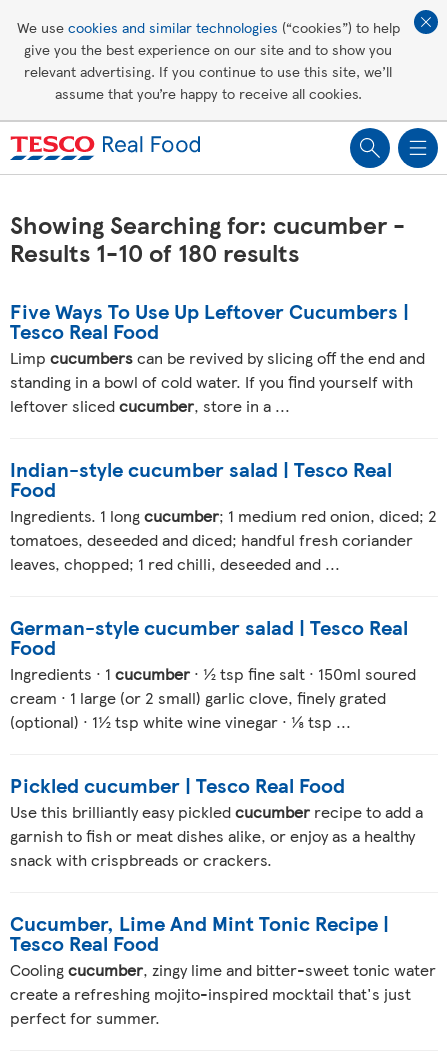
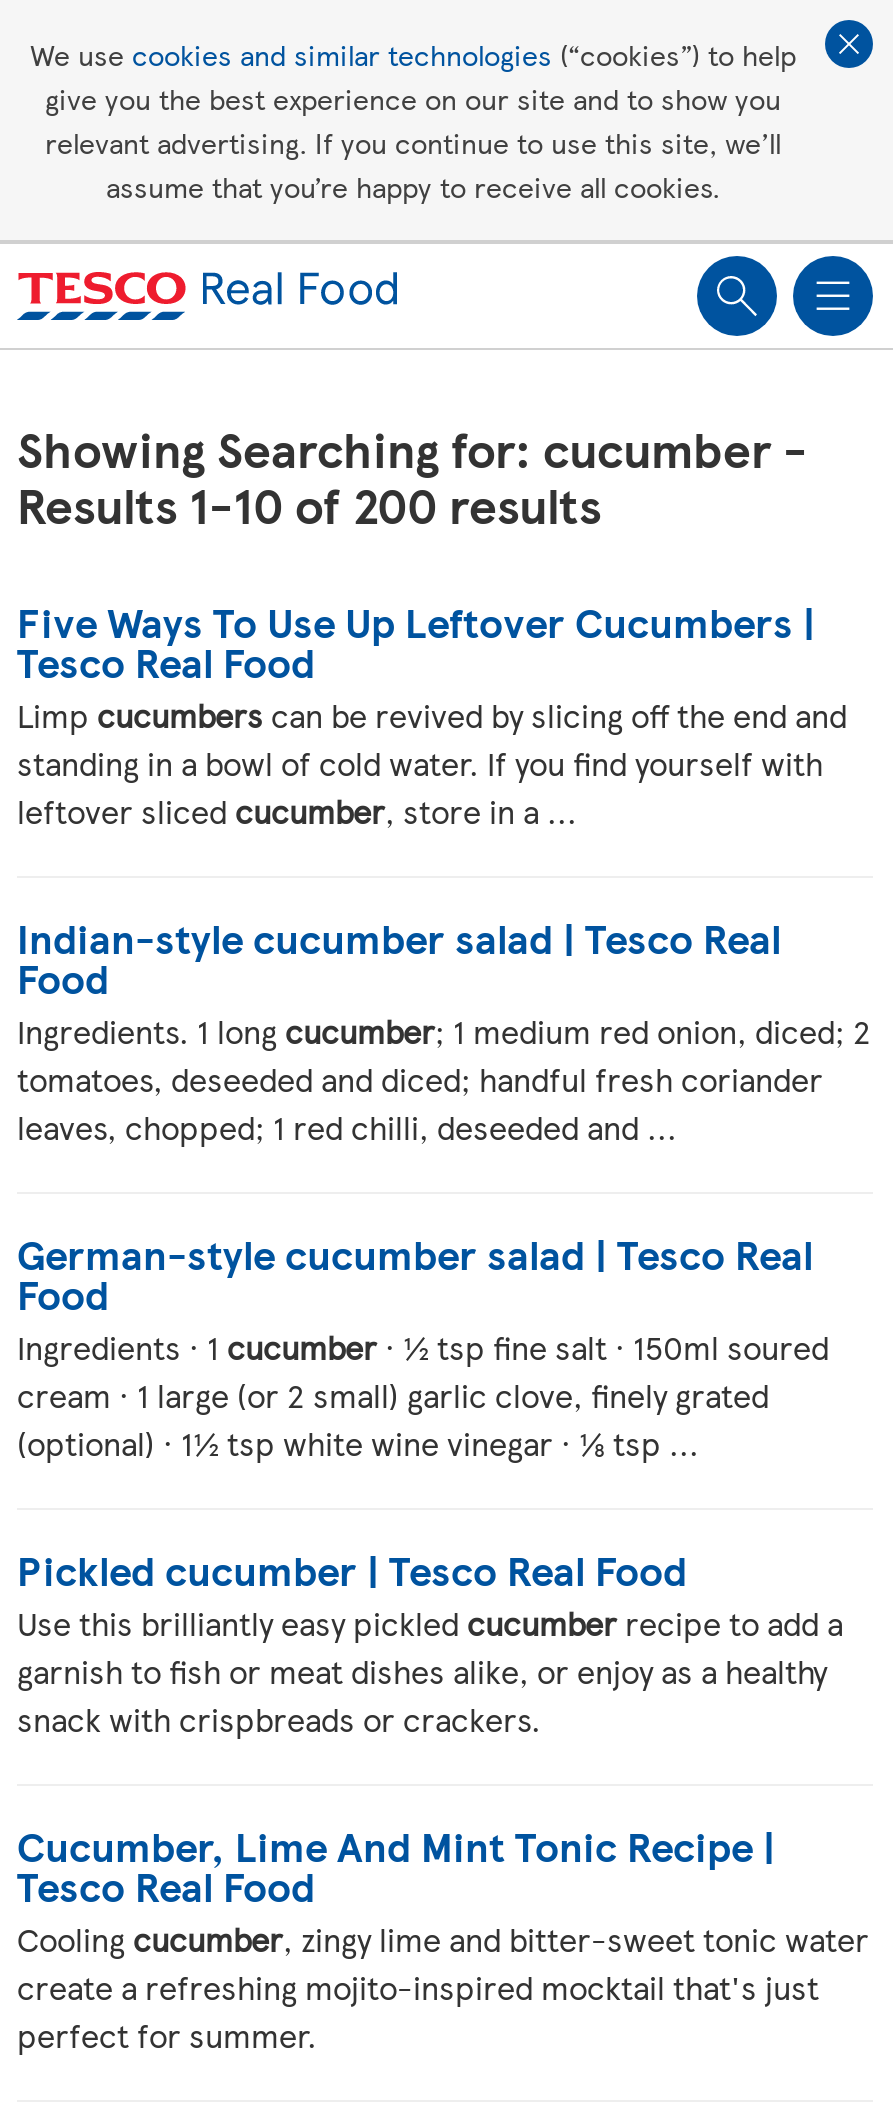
- Results 1-10 of 180 results
+ Results 1-10 of 200 results
